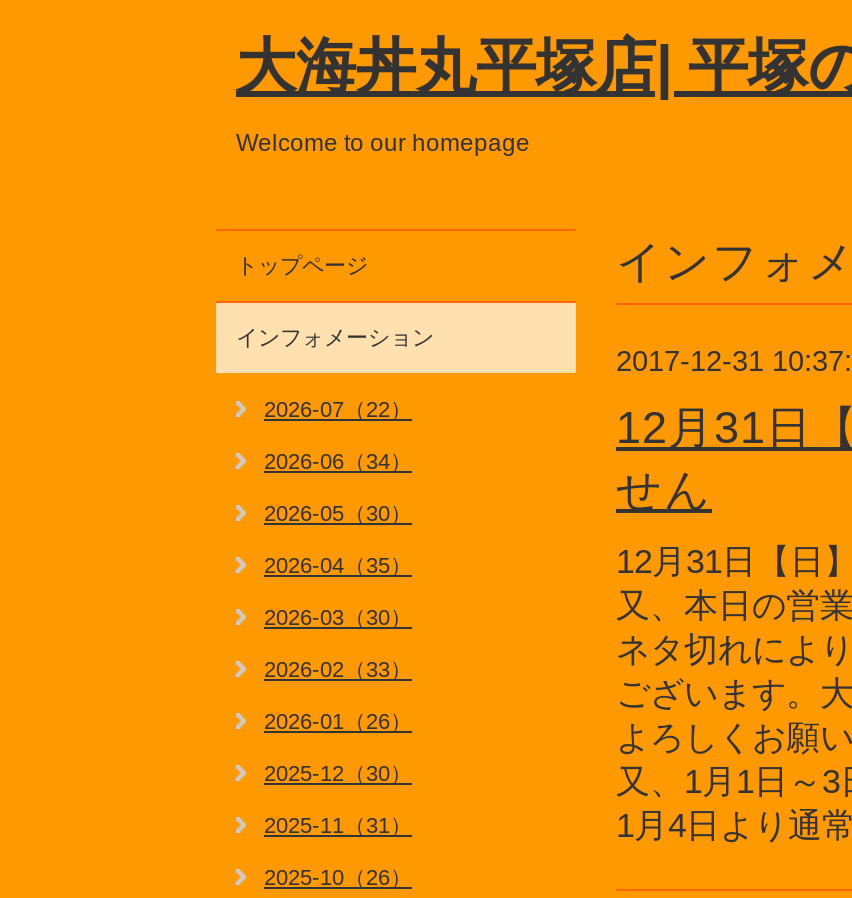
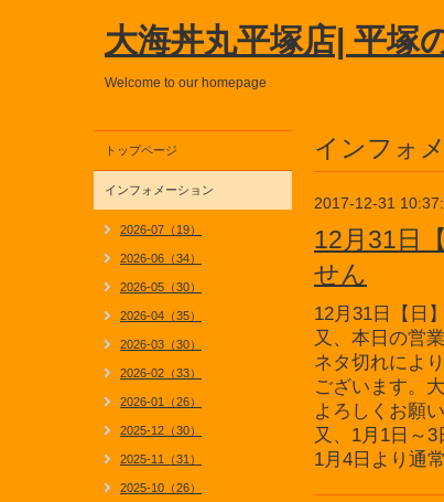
- 2026-07（22）
+ 2026-07（19）
